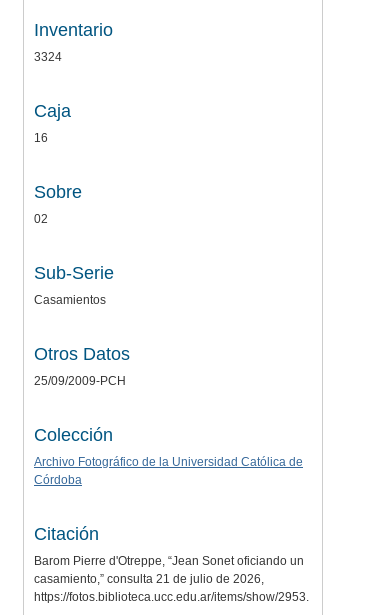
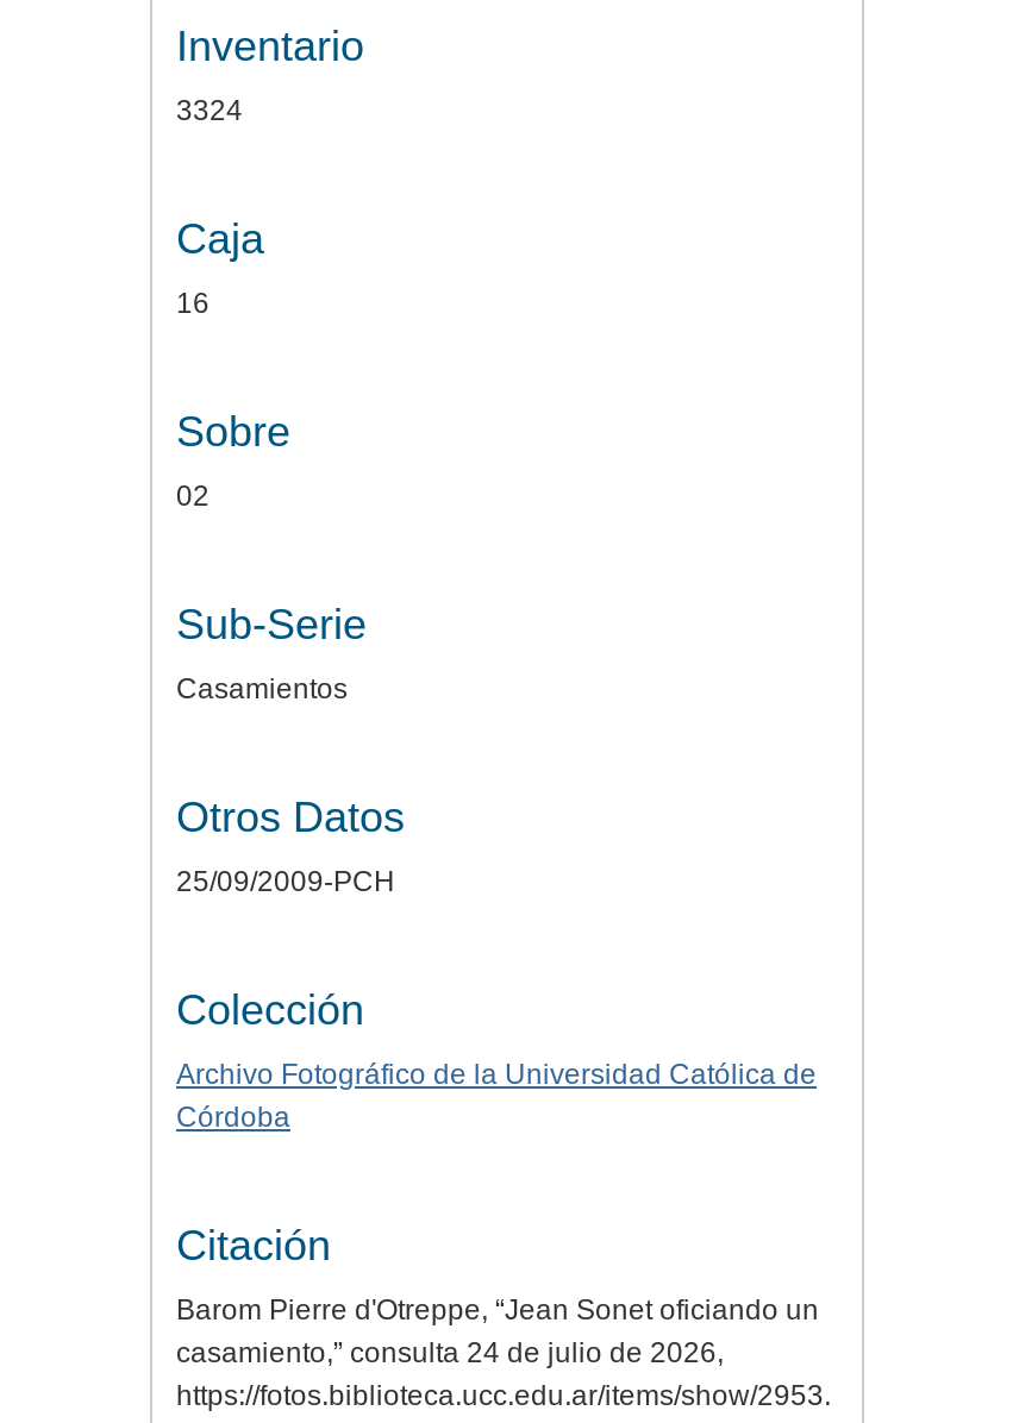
- casamiento,” consulta 21 de julio de 2026,
+ casamiento,” consulta 24 de julio de 2026,
